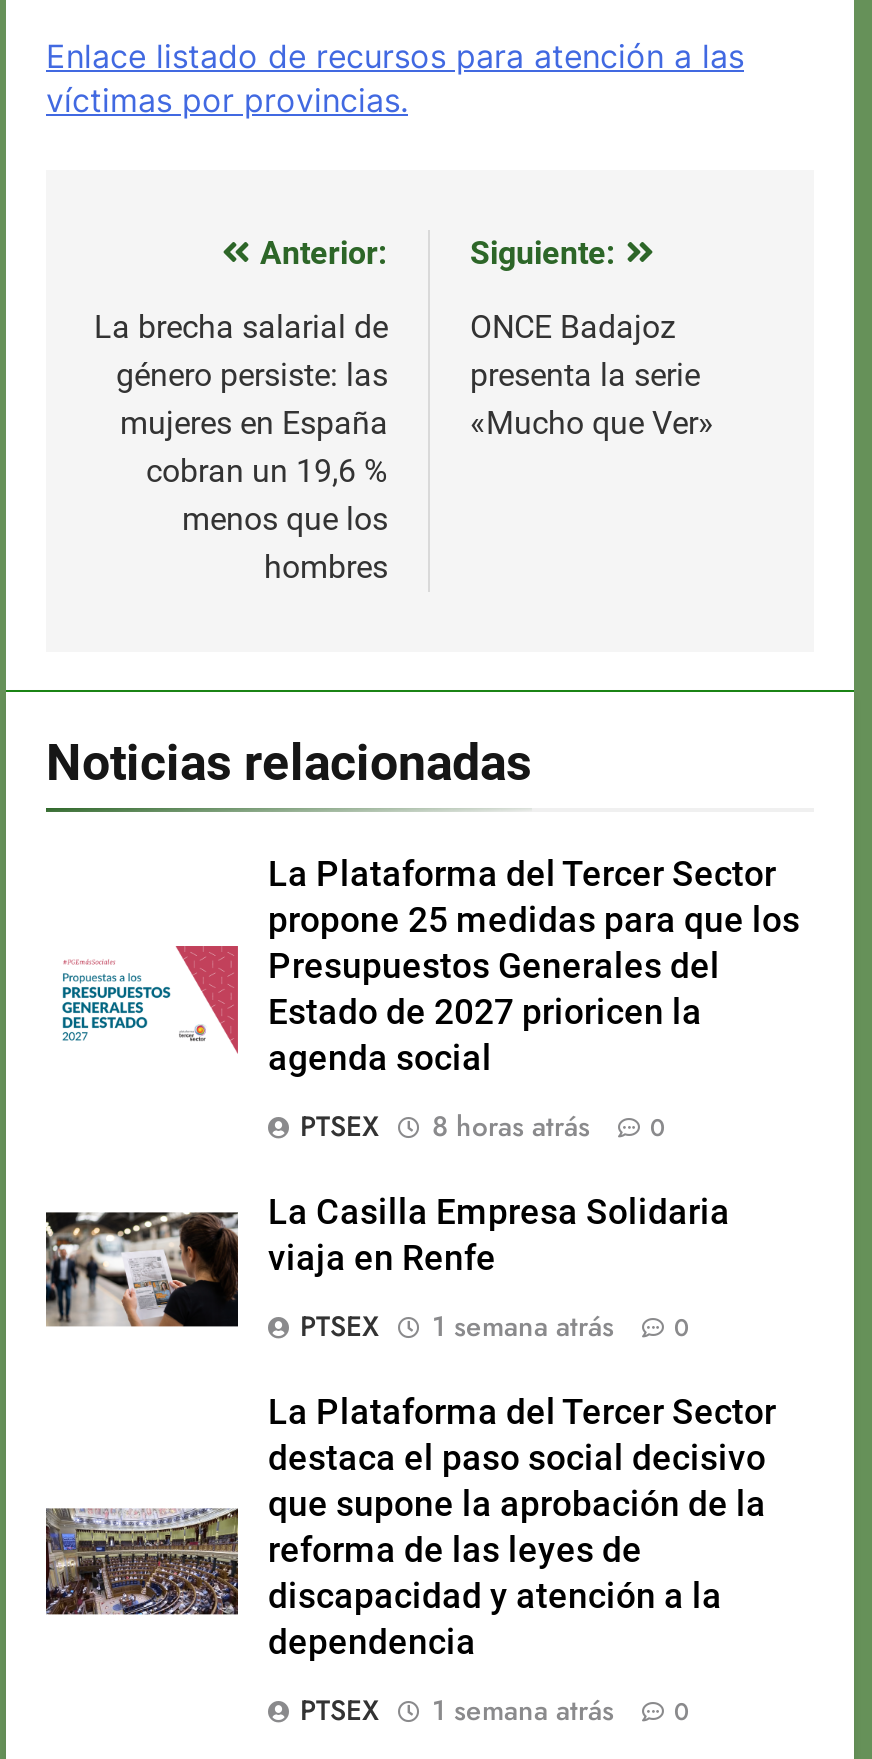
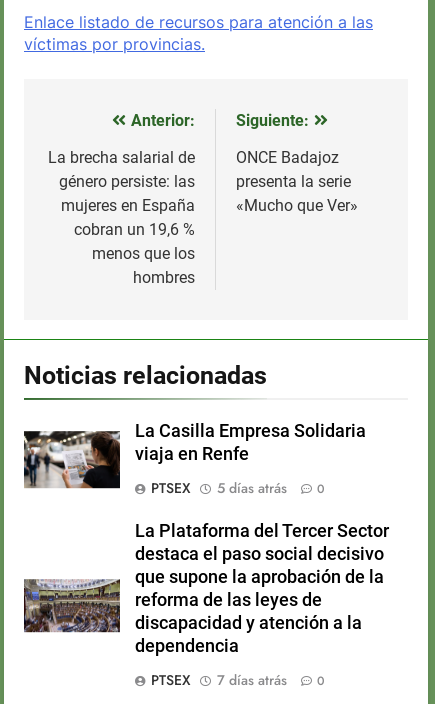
- [image]
- La Plataforma del Tercer Sector
- propone 25 medidas para que los
- Presupuestos Generales del
- Estado de 2027 prioricen la
- agenda social
- PTSEX
- 8 horas atrás
- 0

- PTSEX 1 semana atrás 0
+ PTSEX 5 días atrás 0

- PTSEX 1 semana atrás 0
+ PTSEX 7 días atrás 0
